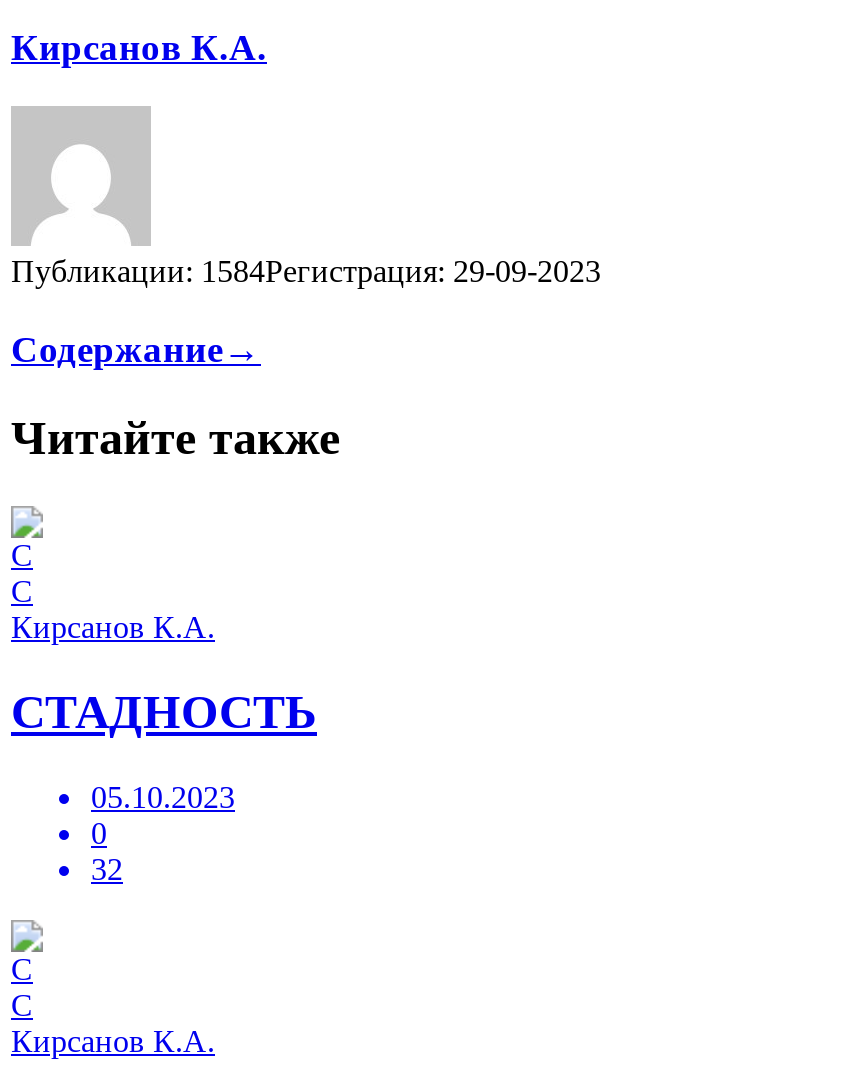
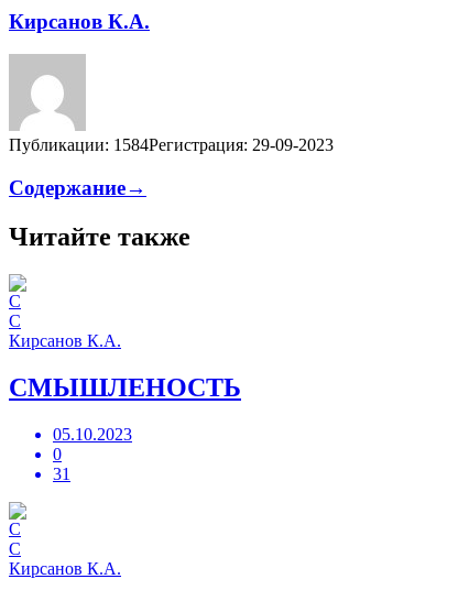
- СТАДНОСТЬ
+ СМЫШЛЕНОСТЬ

- 32
+ 31
